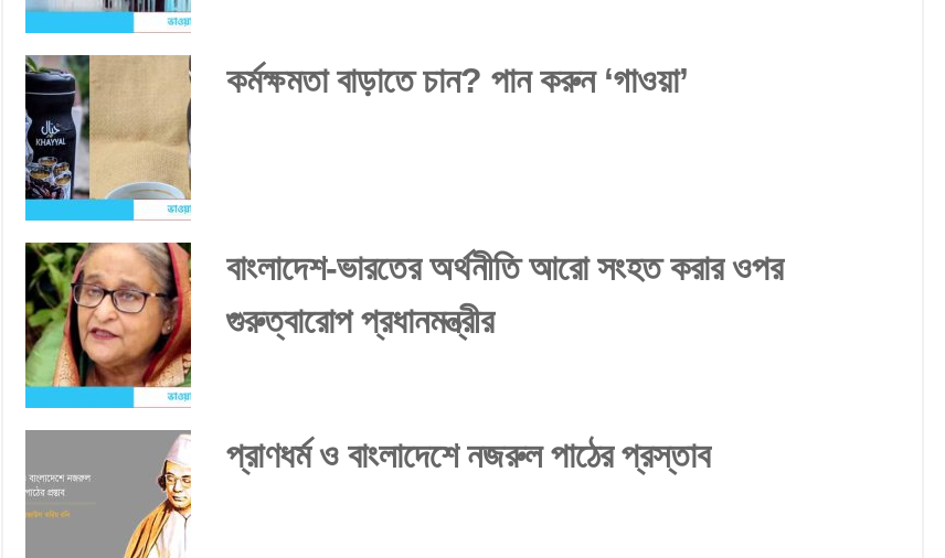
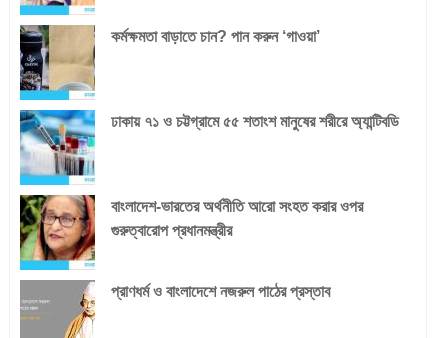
+ [image]
+ ঢাকায় ৭১ ও চট্টগ্রামে ৫৫ শতাংশ মানুষের শরীরে অ্যান্টিবডি
